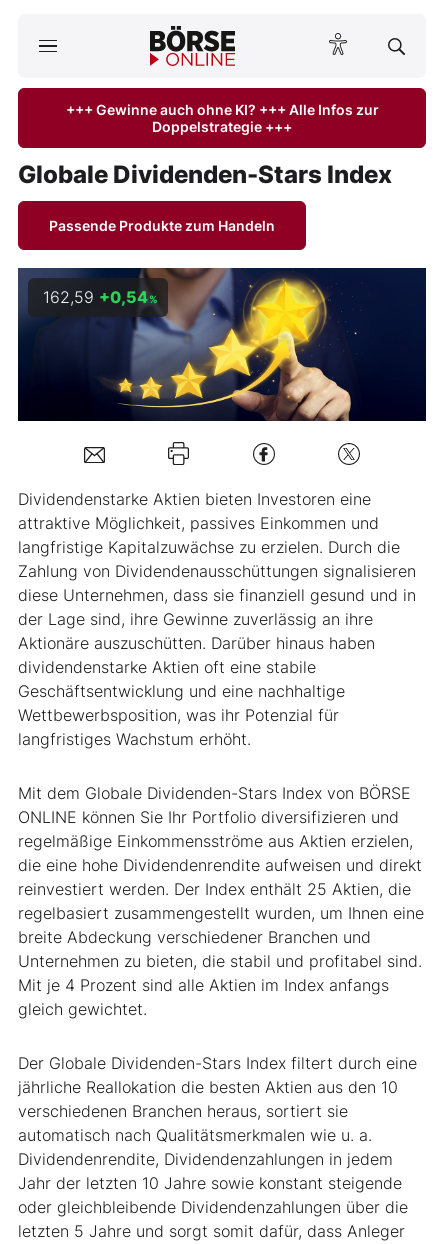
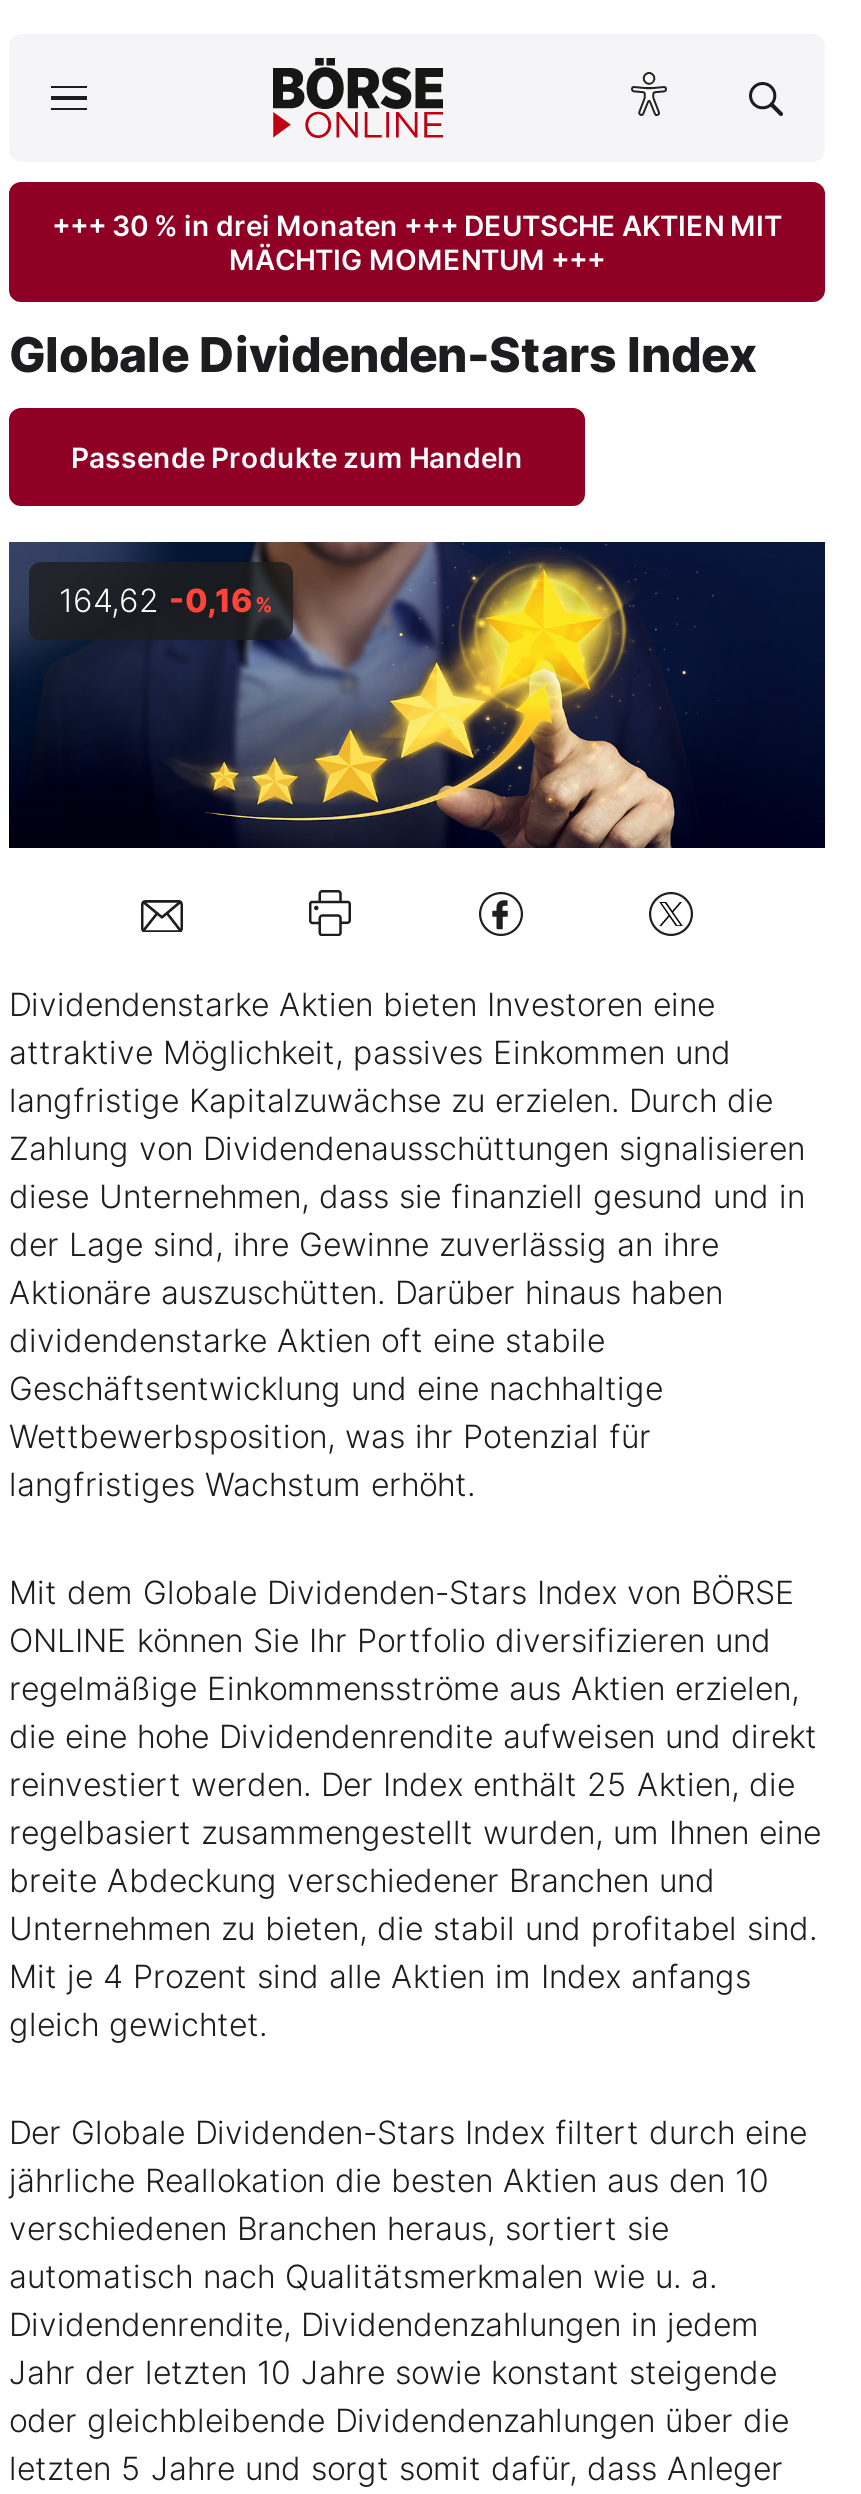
- +++ Gewinne auch ohne KI? +++ Alle Infos zur
- Doppelstrategie +++
+ +++ 30 % in drei Monaten +++ DEUTSCHE AKTIEN MIT
+ MÄCHTIG MOMENTUM +++

- 162,59 +0,54%
+ 164,62 -0,16%
